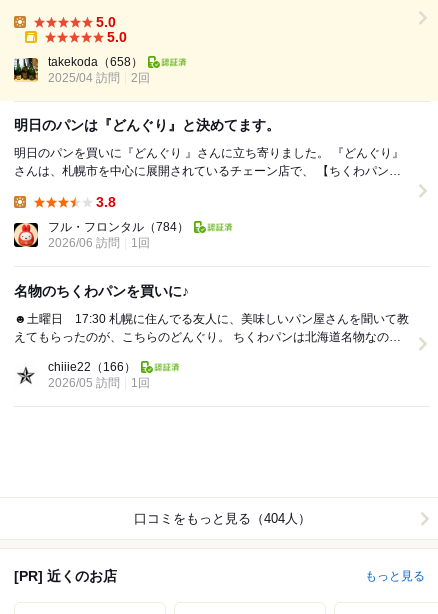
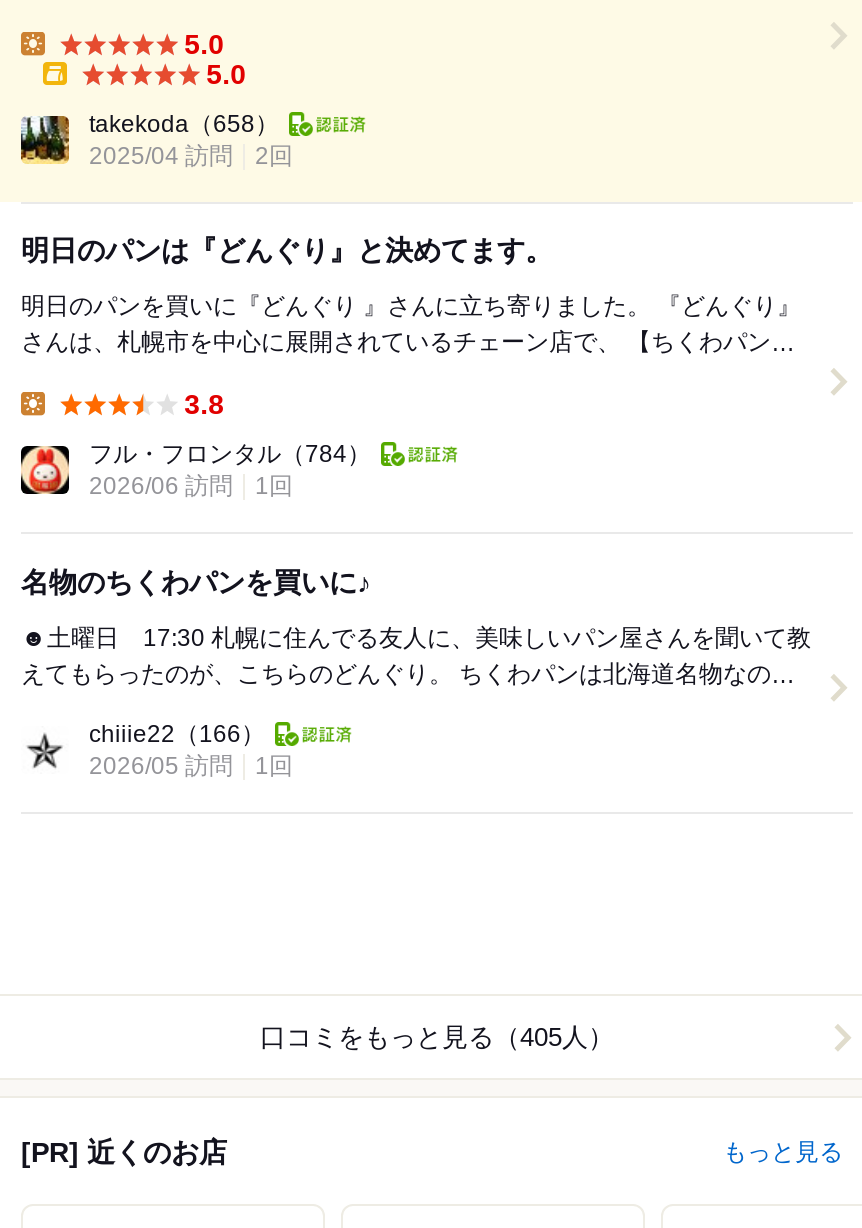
- 口コミをもっと見る（404人）
+ 口コミをもっと見る（405人）
